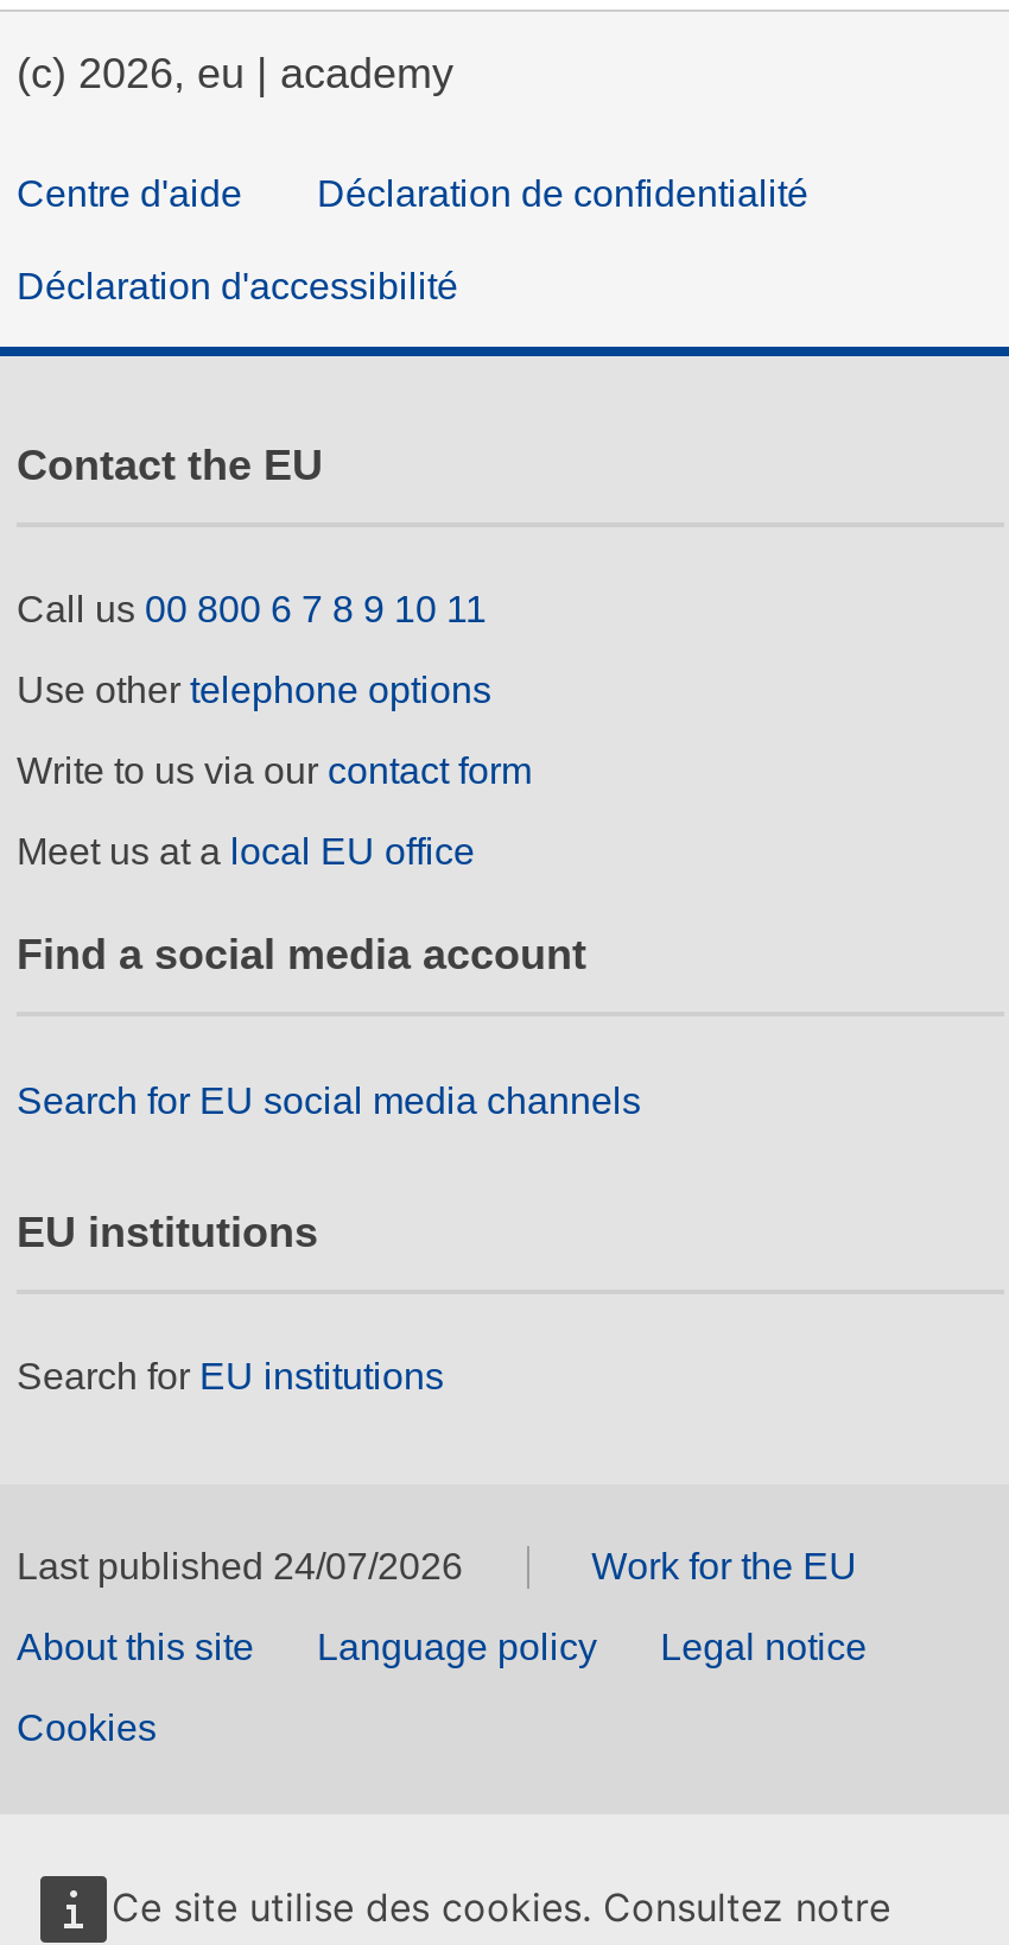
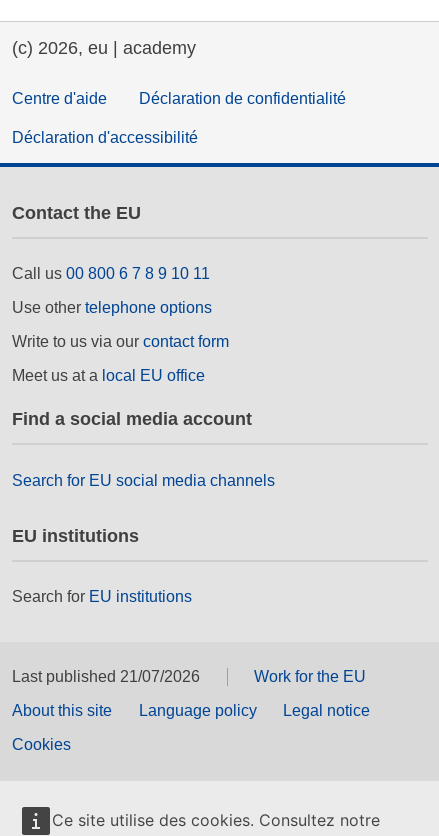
- Last published 24/07/2026
+ Last published 21/07/2026
